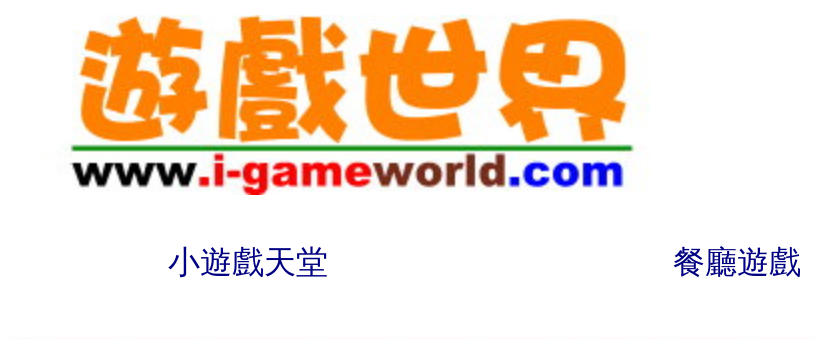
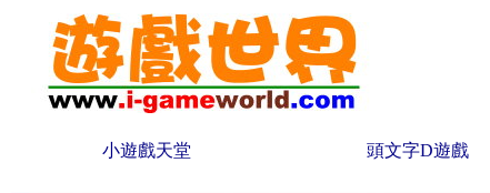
- 餐廳遊戲
+ 頭文字D遊戲
